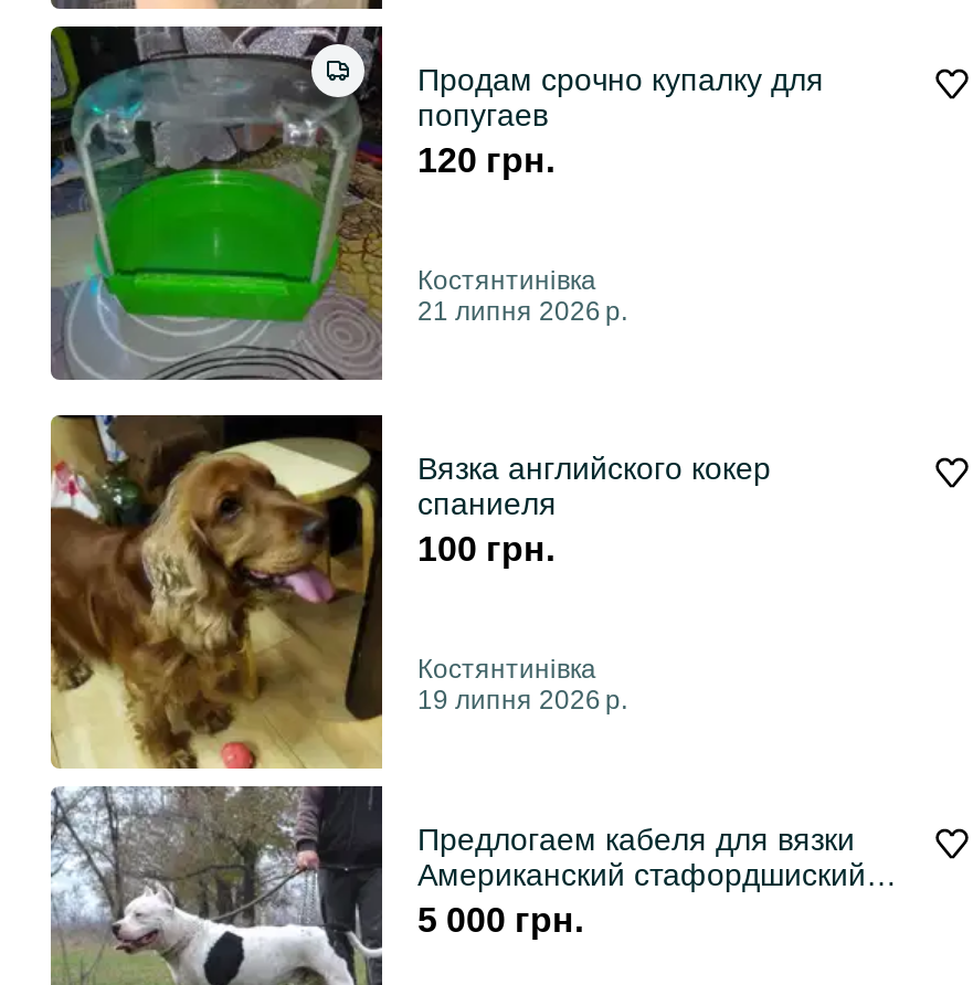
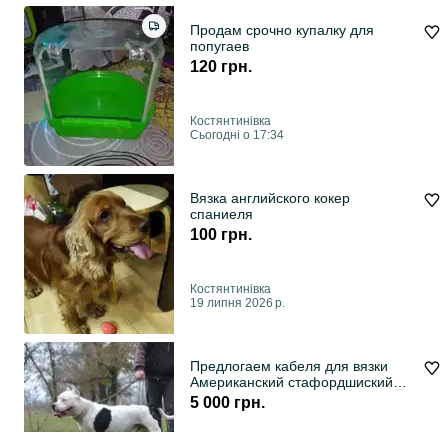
- 21 липня 2026 р.
+ Сьогодні о 17:34
